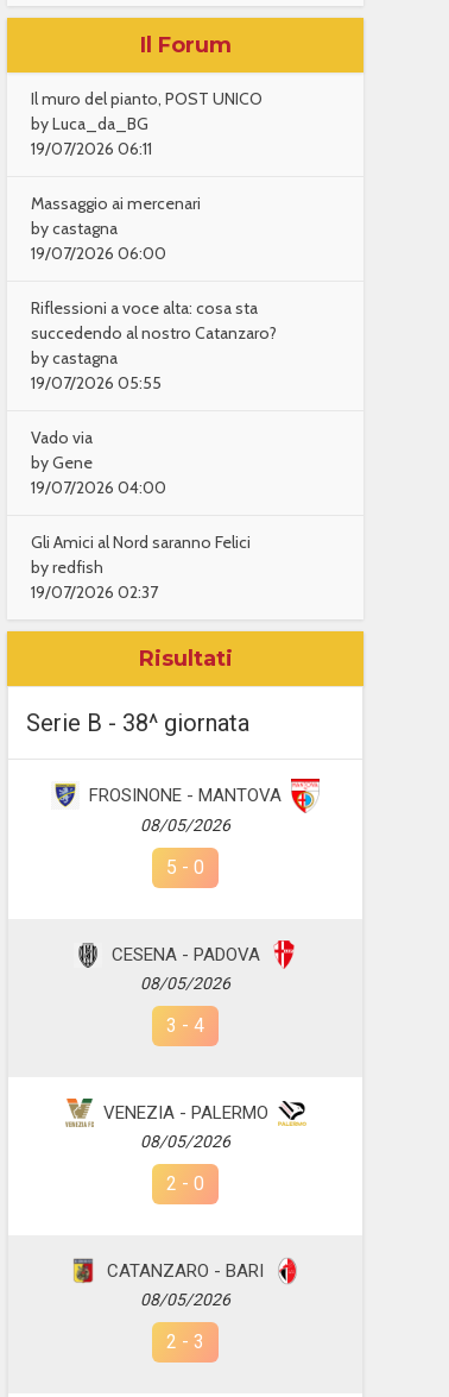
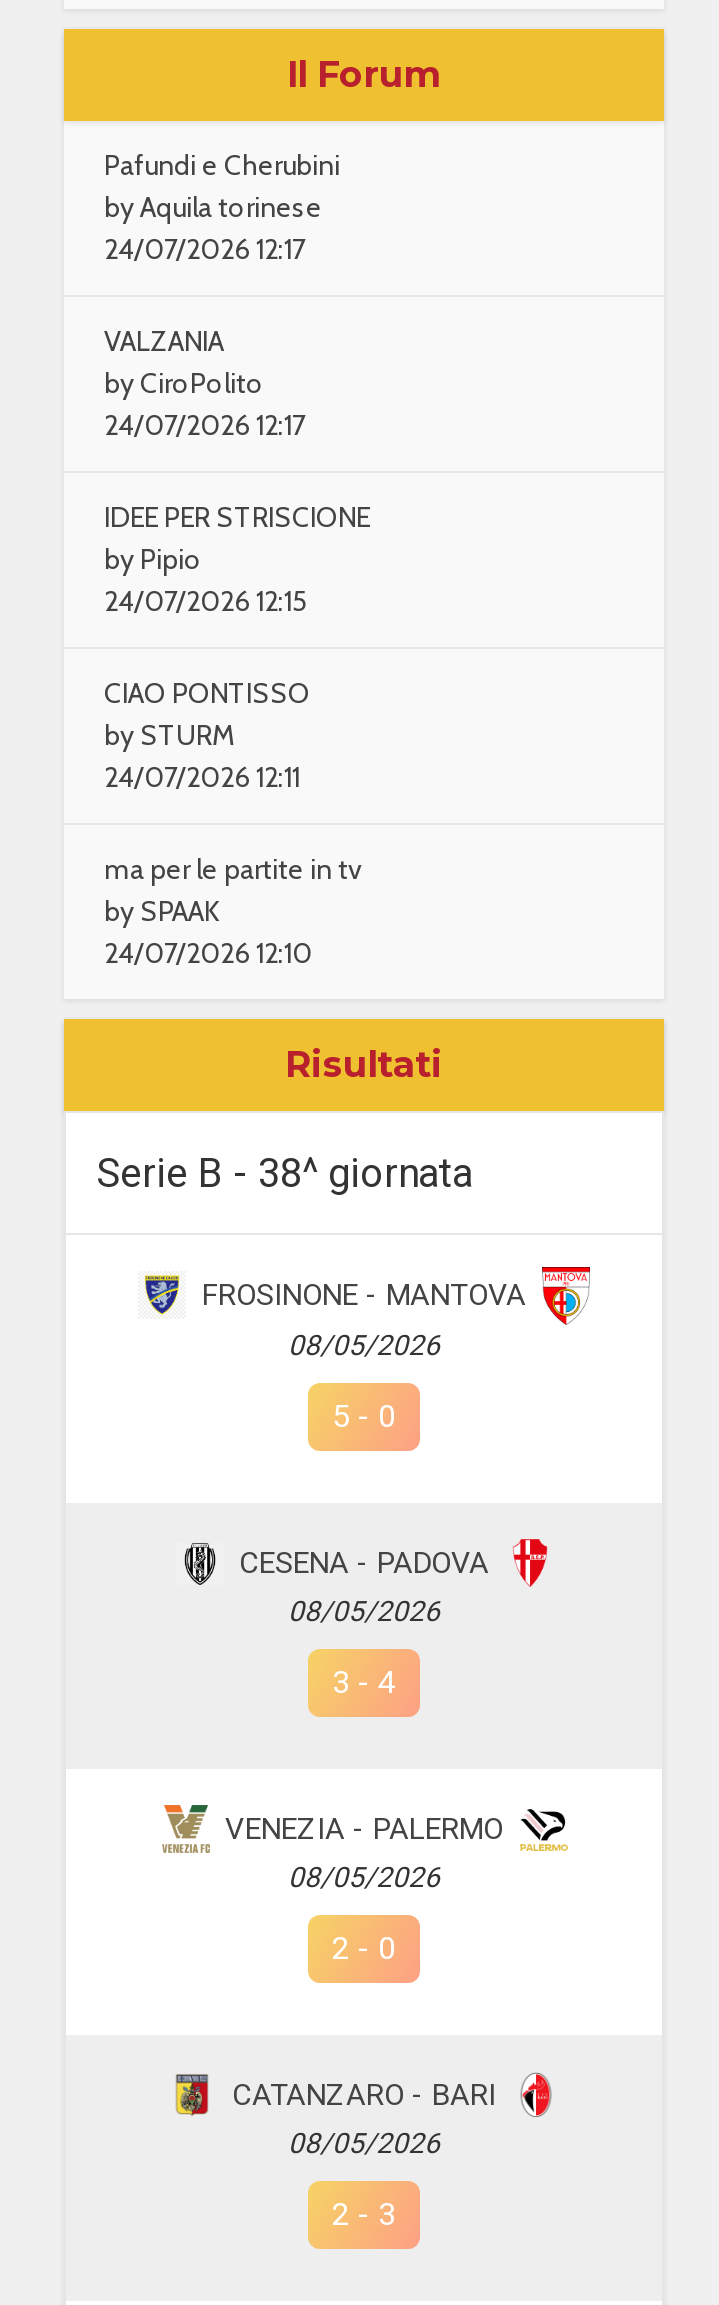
- Il muro del pianto, POST UNICO
- by Luca_da_BG
- 19/07/2026 06:11
+ Pafundi e Cherubini
+ by Aquila torinese
+ 24/07/2026 12:17

- Massaggio ai mercenari
- by castagna
- 19/07/2026 06:00
+ VALZANIA
+ by CiroPolito
+ 24/07/2026 12:17

- Riflessioni a voce alta: cosa sta
- succedendo al nostro Catanzaro?
- by castagna
- 19/07/2026 05:55
+ IDEE PER STRISCIONE
+ by Pipio
+ 24/07/2026 12:15

- Vado via
- by Gene
- 19/07/2026 04:00
+ CIAO PONTISSO
+ by STURM
+ 24/07/2026 12:11

- Gli Amici al Nord saranno Felici
- by redfish
- 19/07/2026 02:37
+ ma per le partite in tv
+ by SPAAK
+ 24/07/2026 12:10
